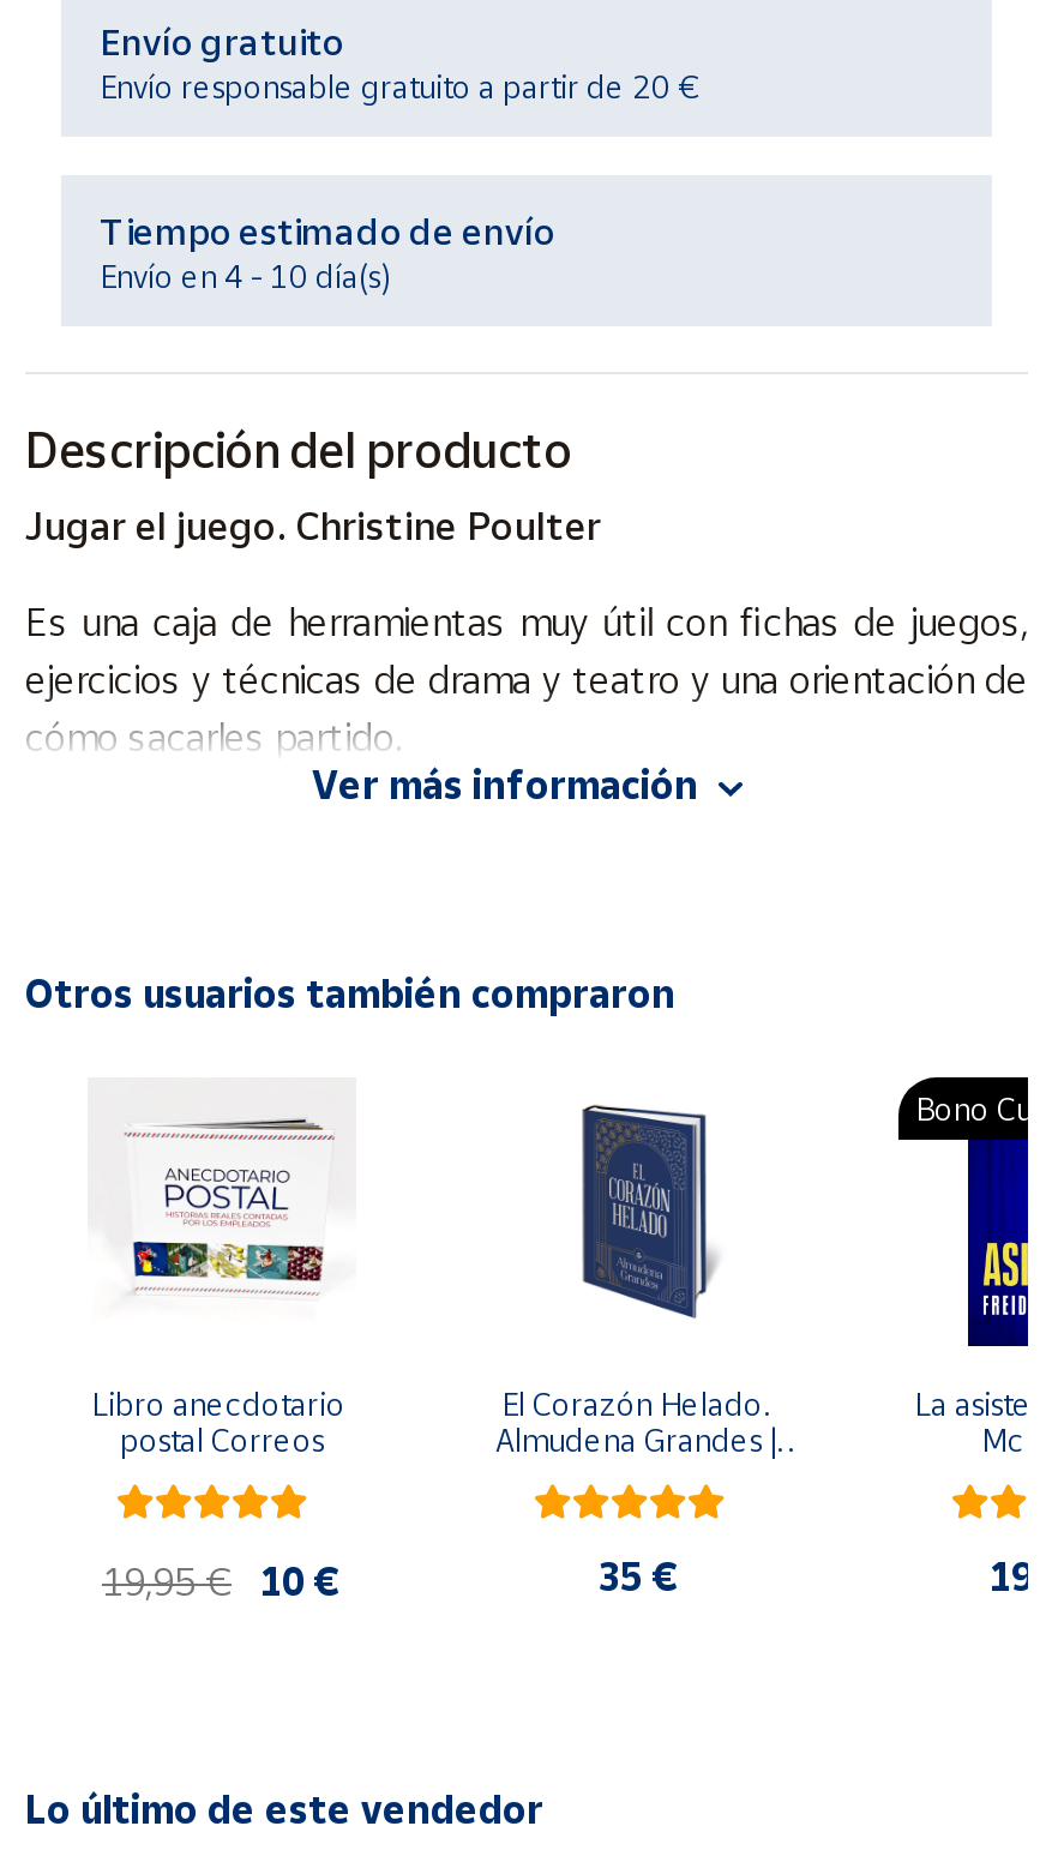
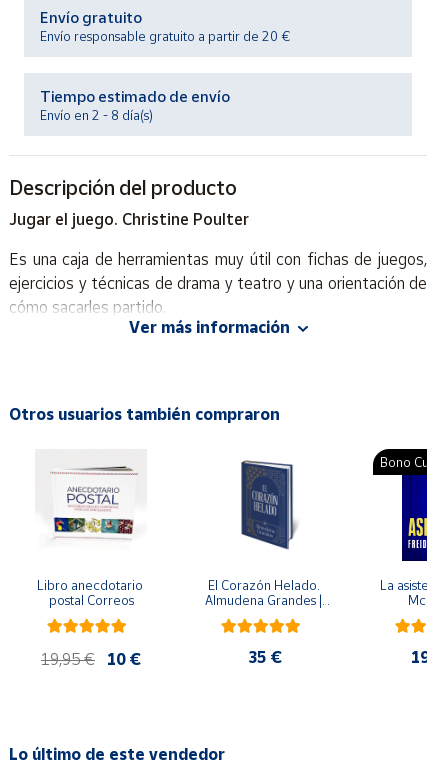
- Envío en 4 - 10 día(s)
+ Envío en 2 - 8 día(s)
